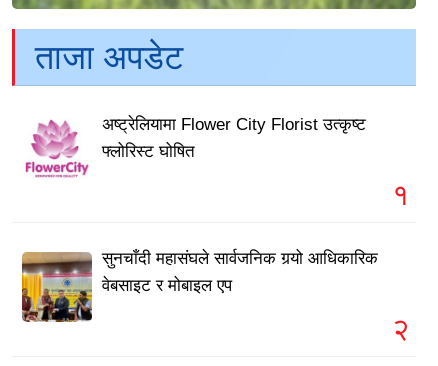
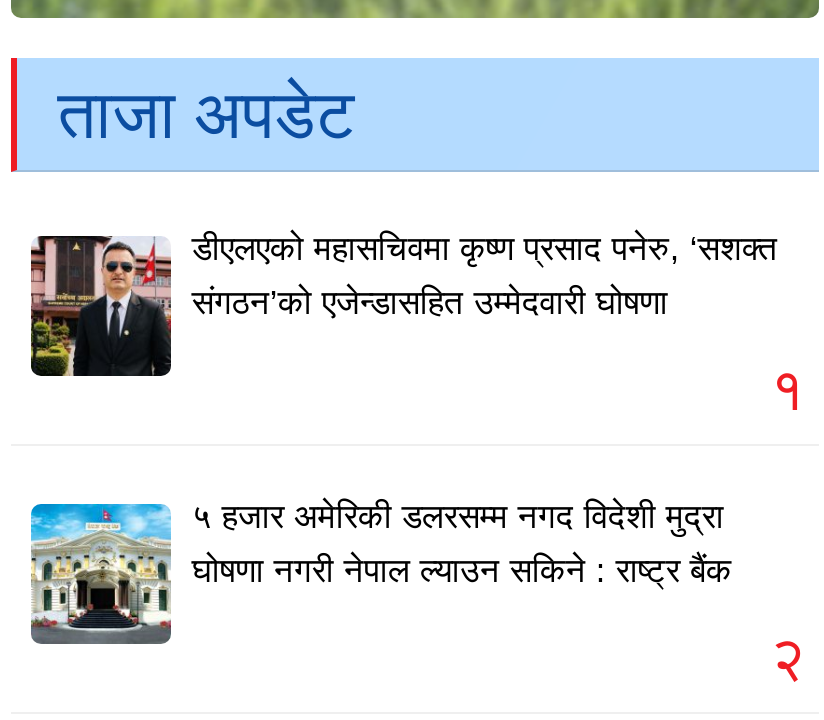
- [image]
- अष्ट्रेलियामा Flower City Florist उत्कृष्ट
- फ्लोरिस्ट घोषित
+ [image]
+ डीएलएको महासचिवमा कृष्ण प्रसाद पनेरु, ‘सशक्त
+ संगठन’को एजेन्डासहित उम्मेदवारी घोषणा

- [image]
- सुनचाँदी महासंघले सार्वजनिक गर्‍यो आधिकारिक
- वेबसाइट र मोबाइल एप
+ [image]
+ ५ हजार अमेरिकी डलरसम्म नगद विदेशी मुद्रा
+ घोषणा नगरी नेपाल ल्याउन सकिने : राष्ट्र बैंक
